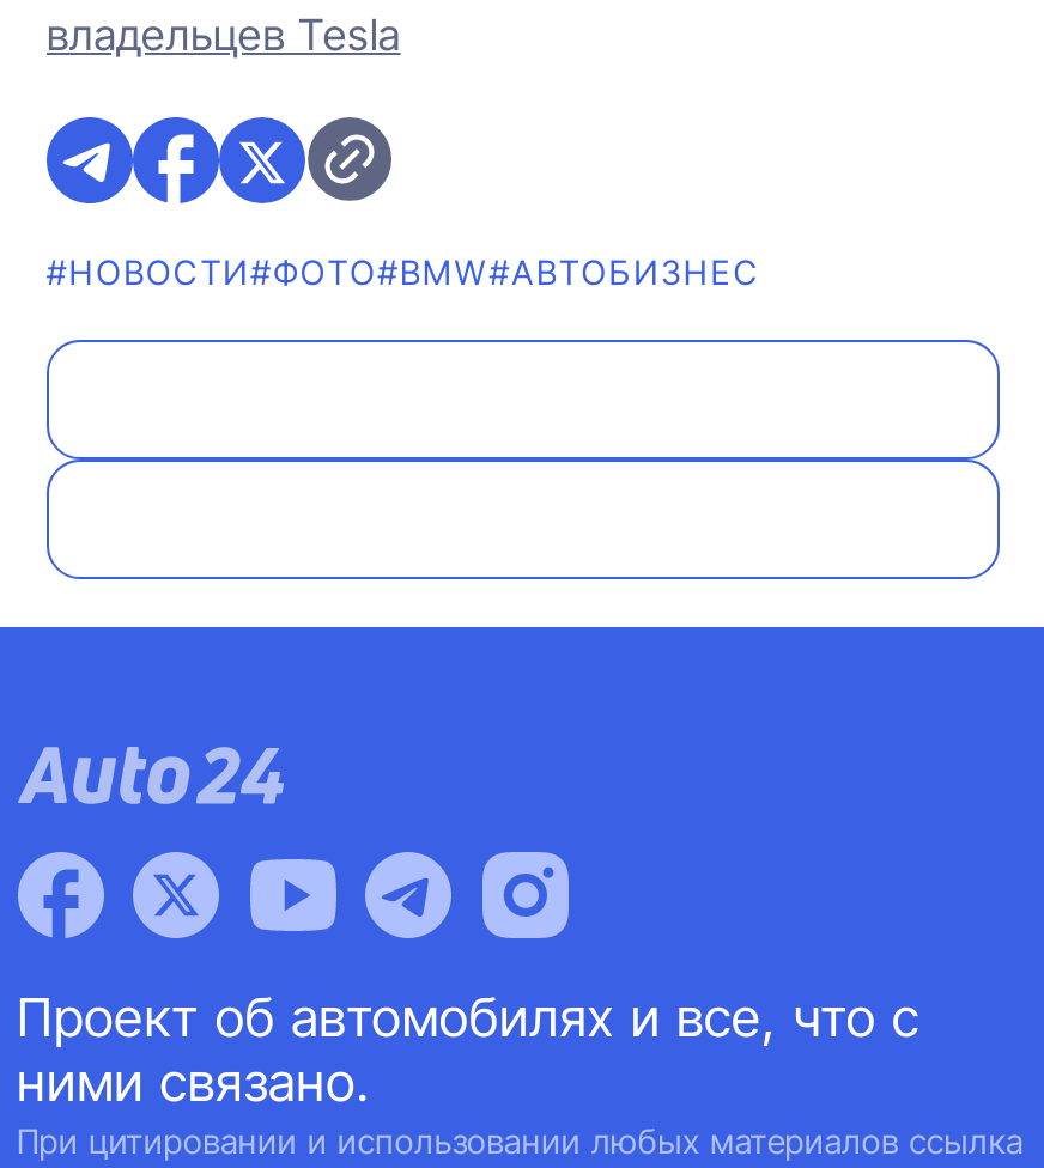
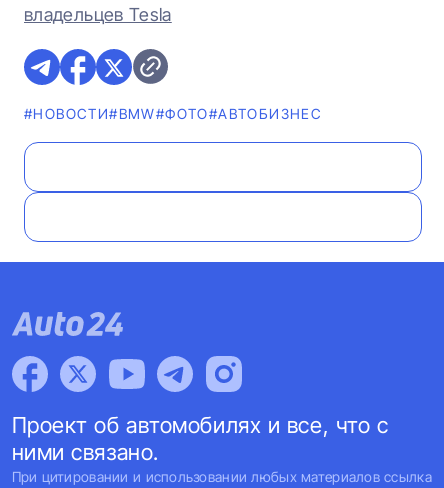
- #НОВОСТИ#ФОТО#BMW#AВТОБИЗНЕС
+ #НОВОСТИ#BMW#ФОТО#AВТОБИЗНЕС
